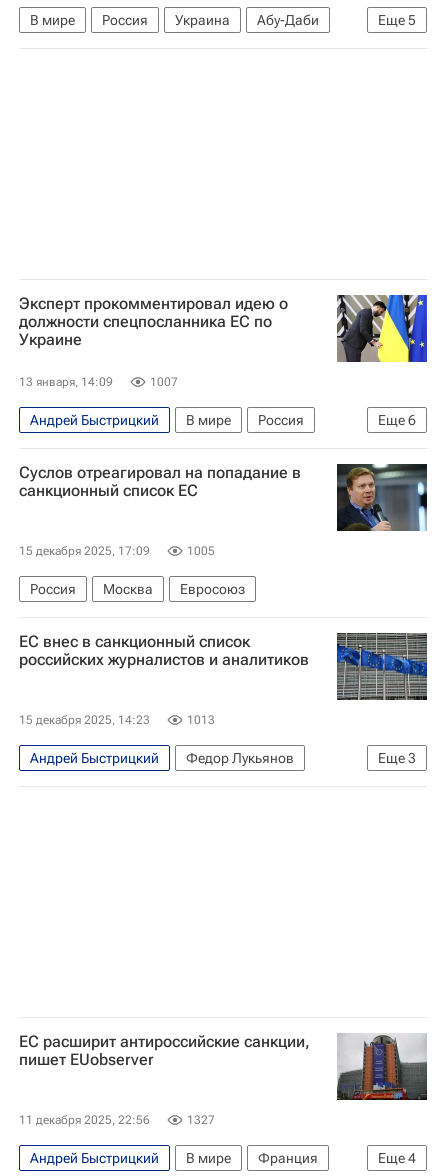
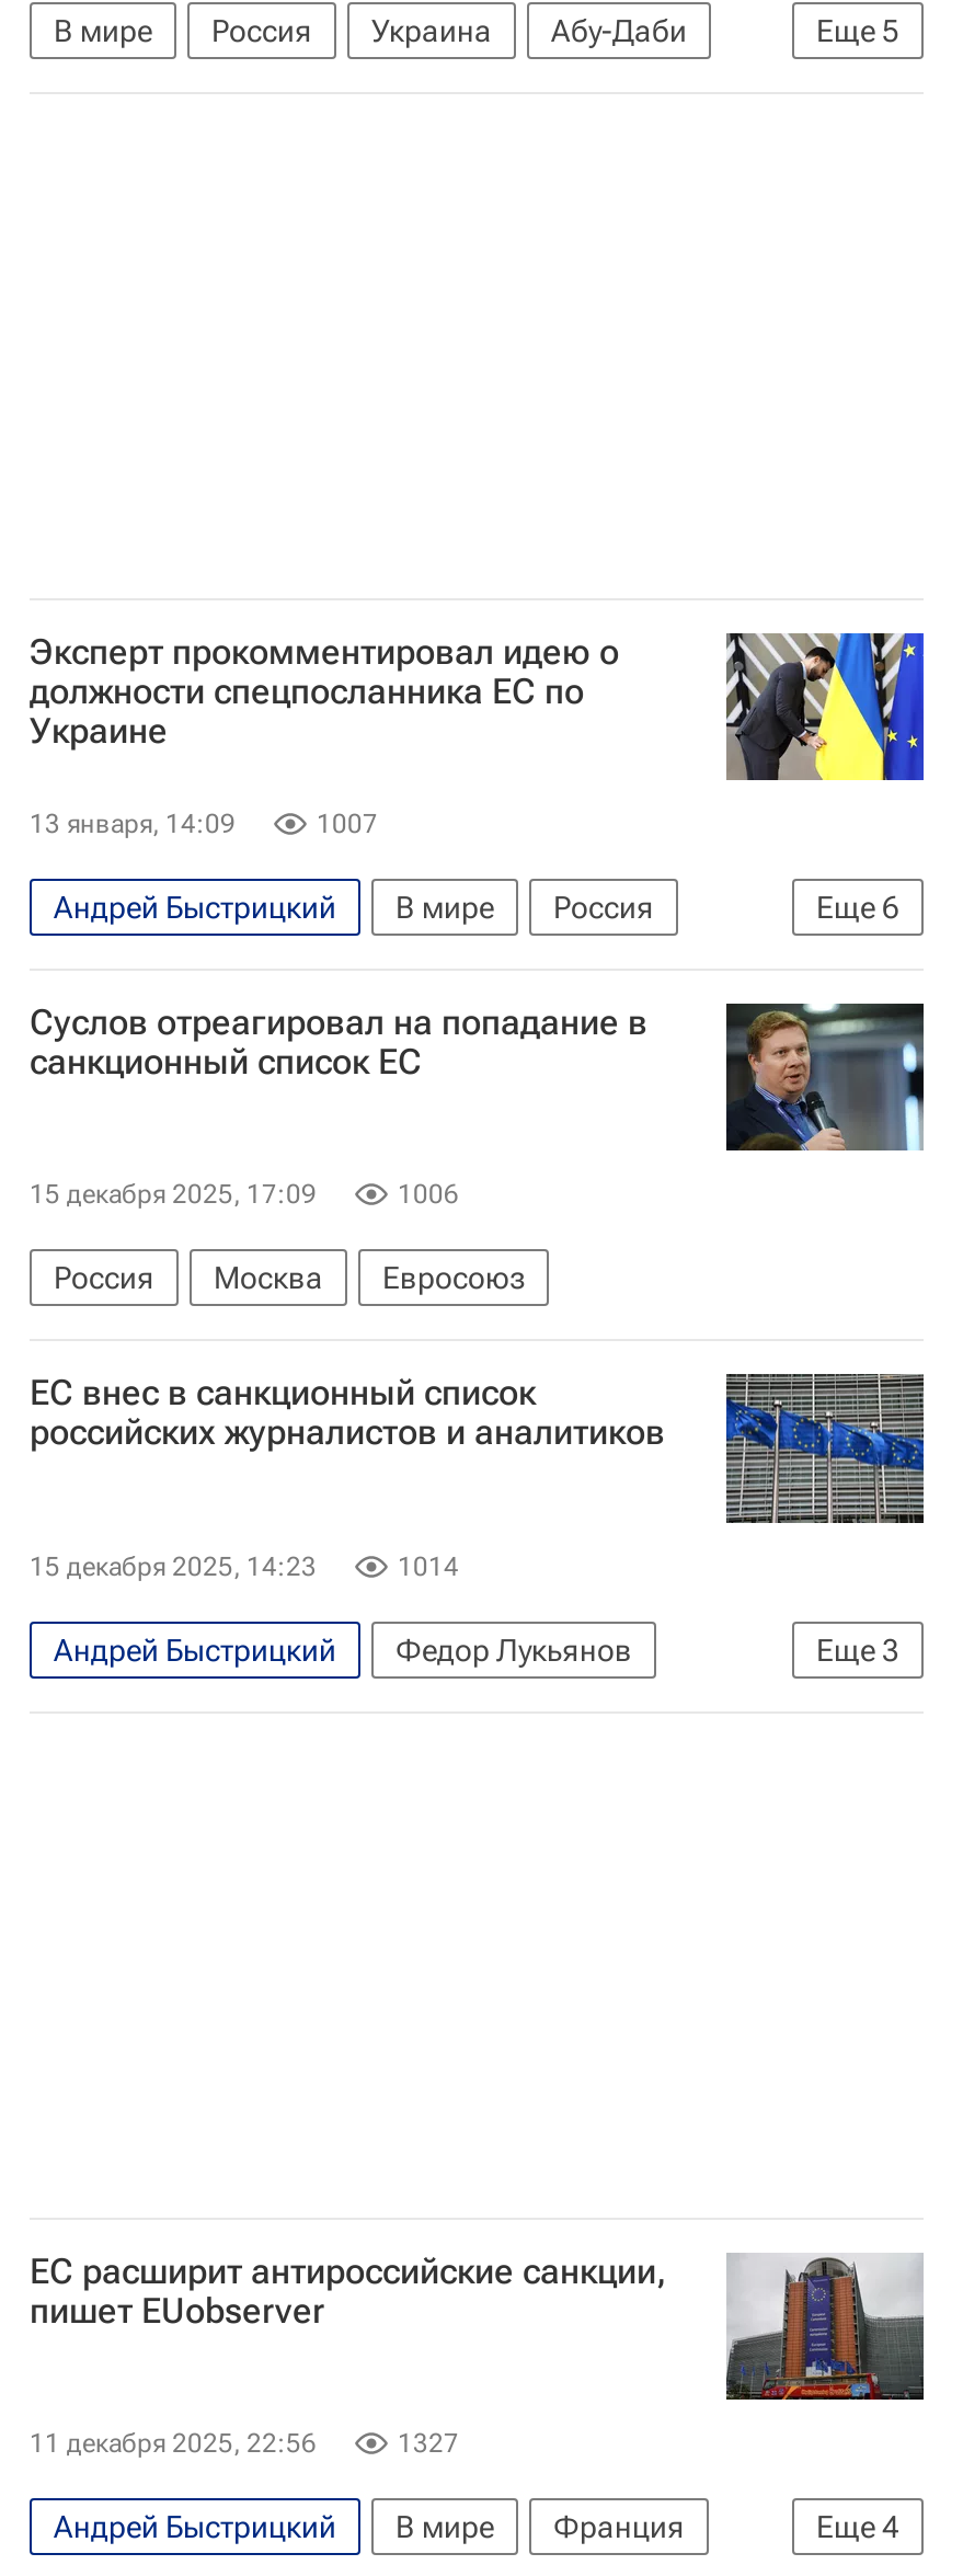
- 1005
+ 1006

- 1013
+ 1014
